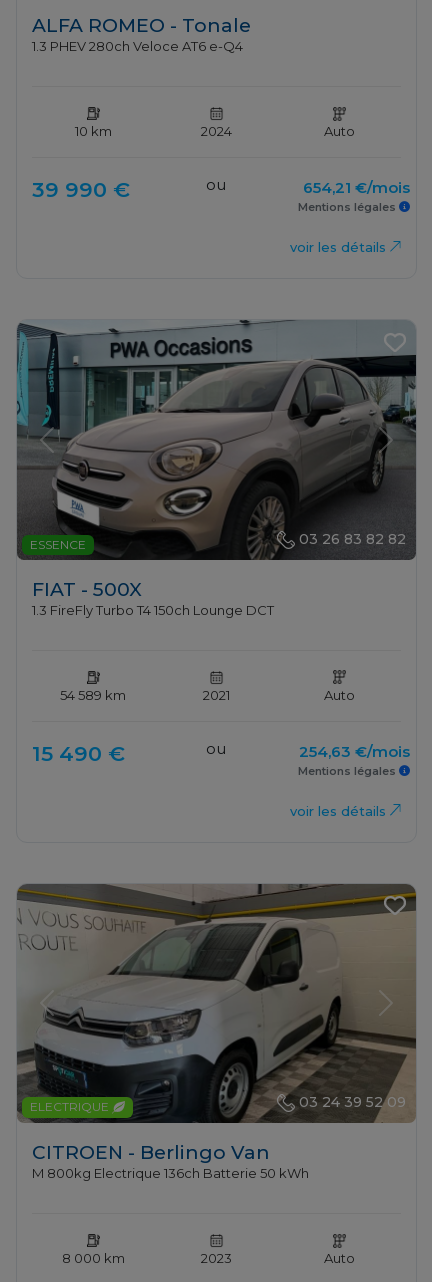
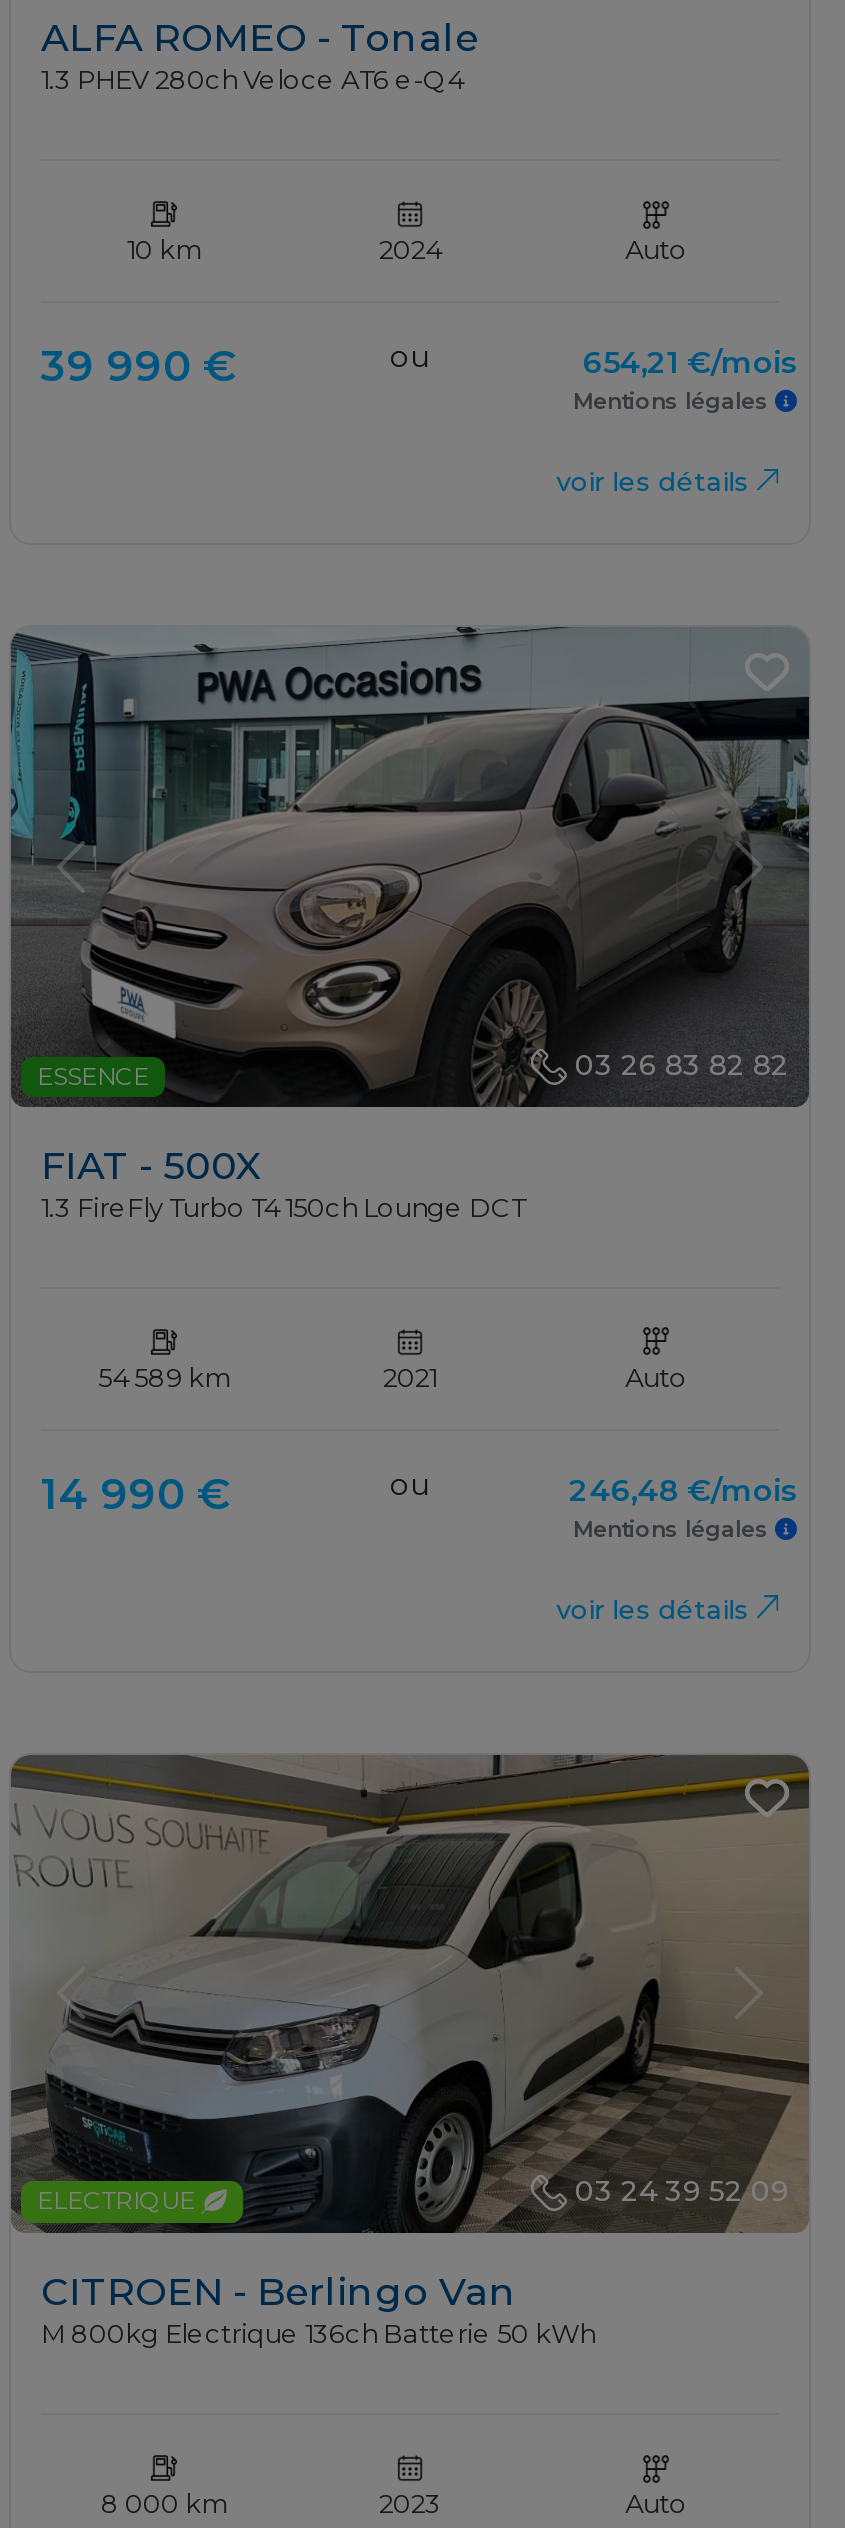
- 15 490 €
+ 14 990 €

- 254,63 €/mois
+ 246,48 €/mois
